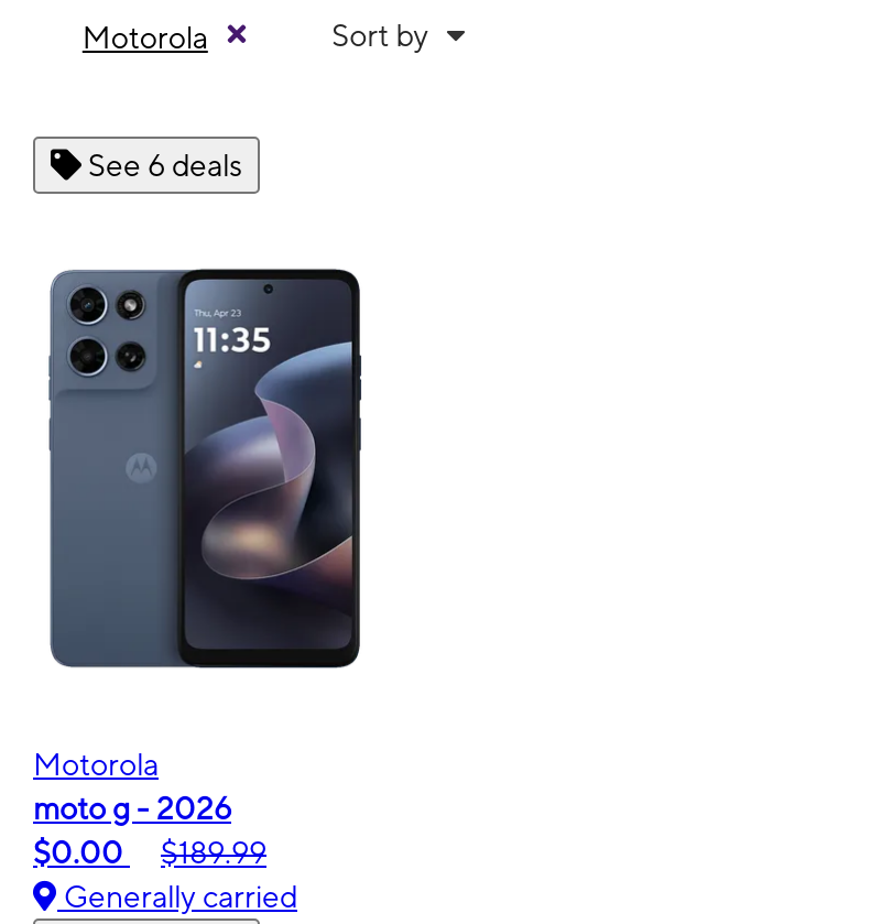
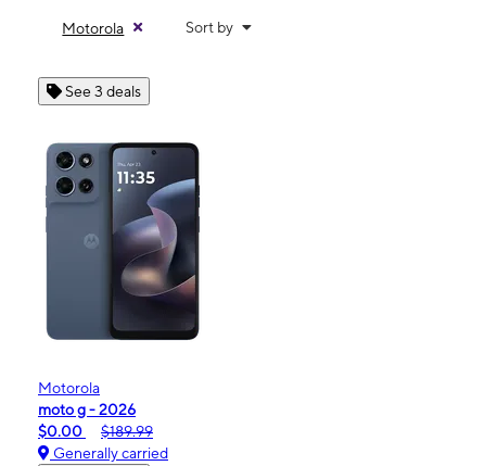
- See 6 deals
+ See 3 deals
